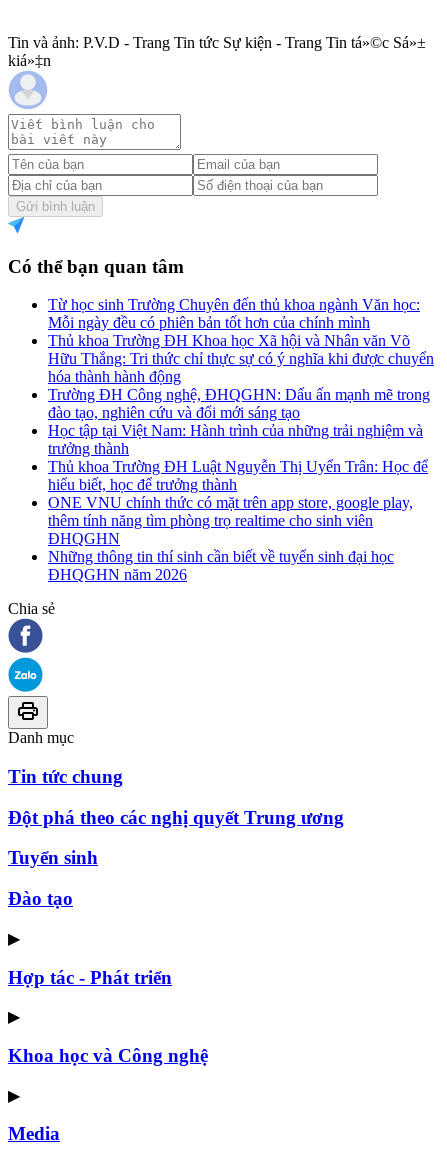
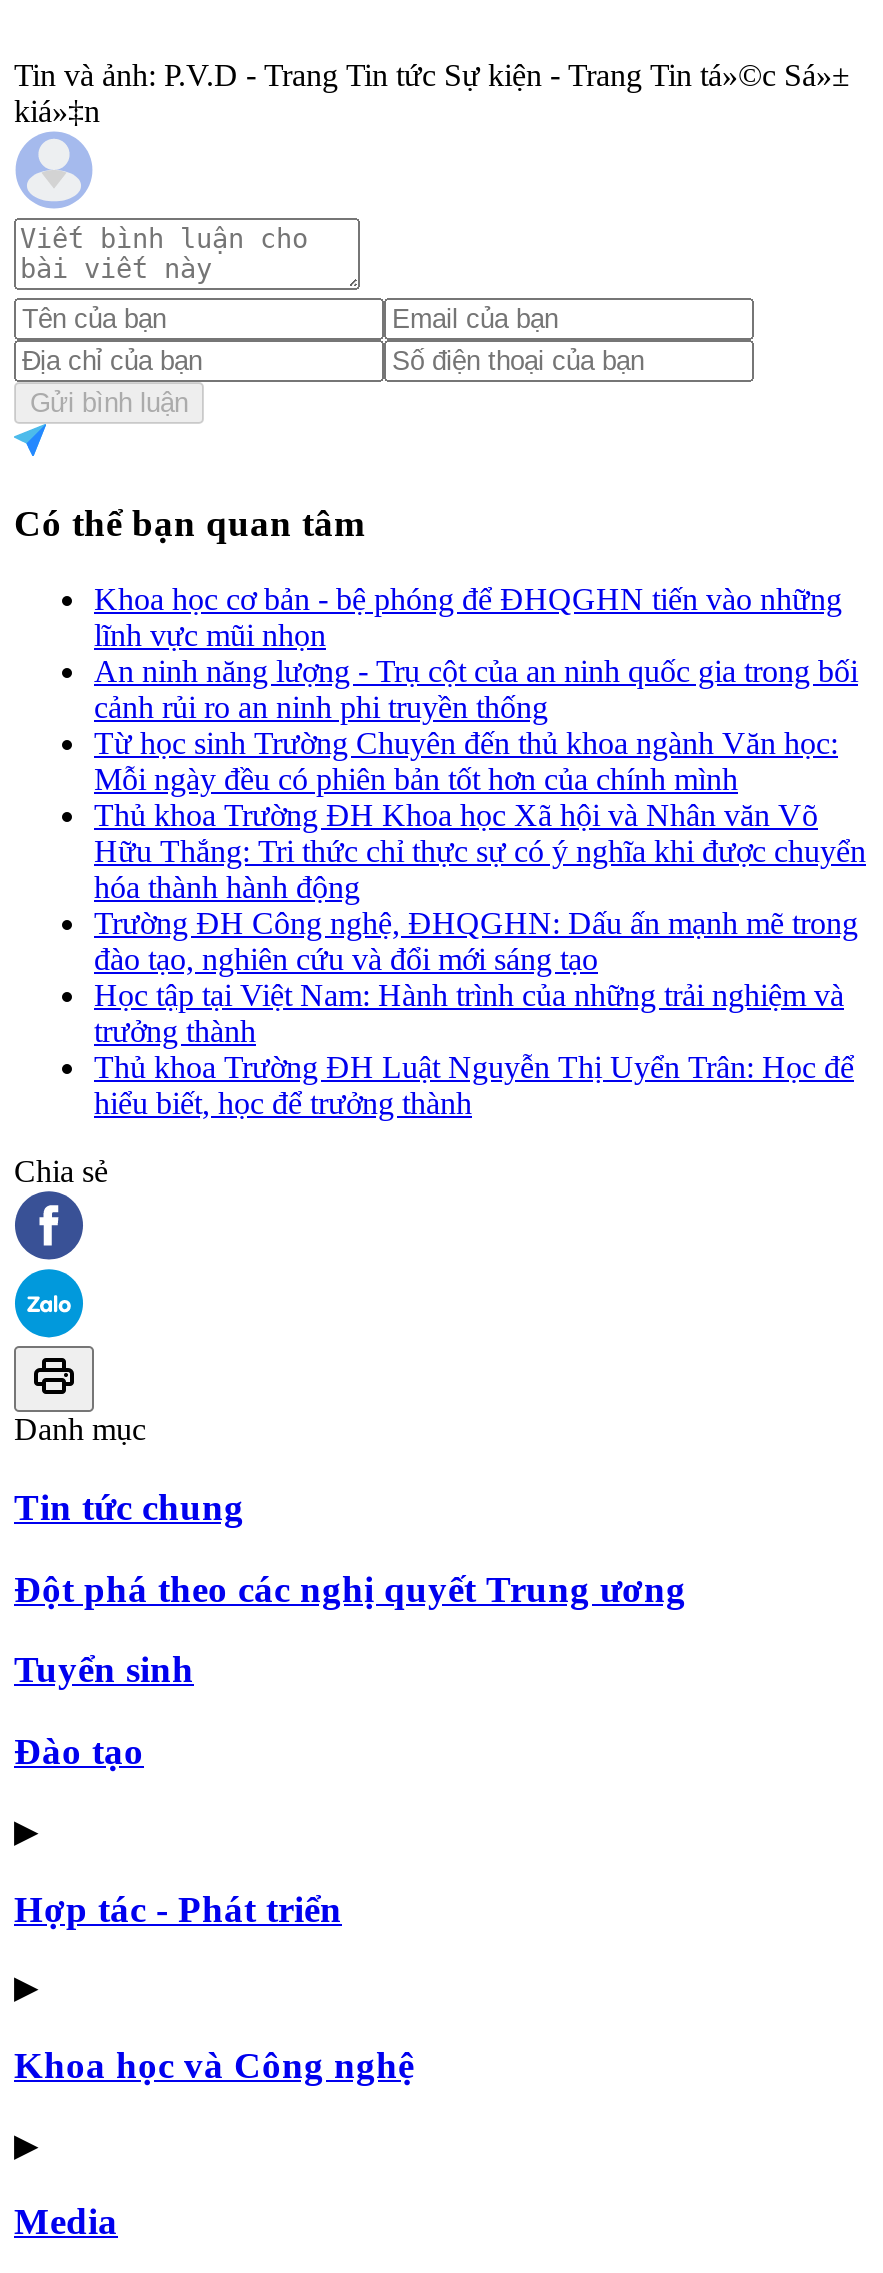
+ Khoa học cơ bản - bệ phóng để ĐHQGHN tiến vào những
+ lĩnh vực mũi nhọn
+ An ninh năng lượng - Trụ cột của an ninh quốc gia trong bối
+ cảnh rủi ro an ninh phi truyền thống

moved down: Từ học sinh Trường Chuyên đến thủ khoa ngành Văn học: | Mỗi ngày đều có phiên bản tốt hơn của chính mình | Thủ khoa Trường ĐH Khoa học Xã hội và Nhân văn Võ | ... | Thủ khoa Trường ĐH Luật Nguyễn Thị Uyển Trân: Học để | hiểu biết, học để trưởng thành

- ONE VNU chính thức có mặt trên app store, google play,
- thêm tính năng tìm phòng trọ realtime cho sinh viên
- ĐHQGHN
- Những thông tin thí sinh cần biết về tuyển sinh đại học
- ĐHQGHN năm 2026
